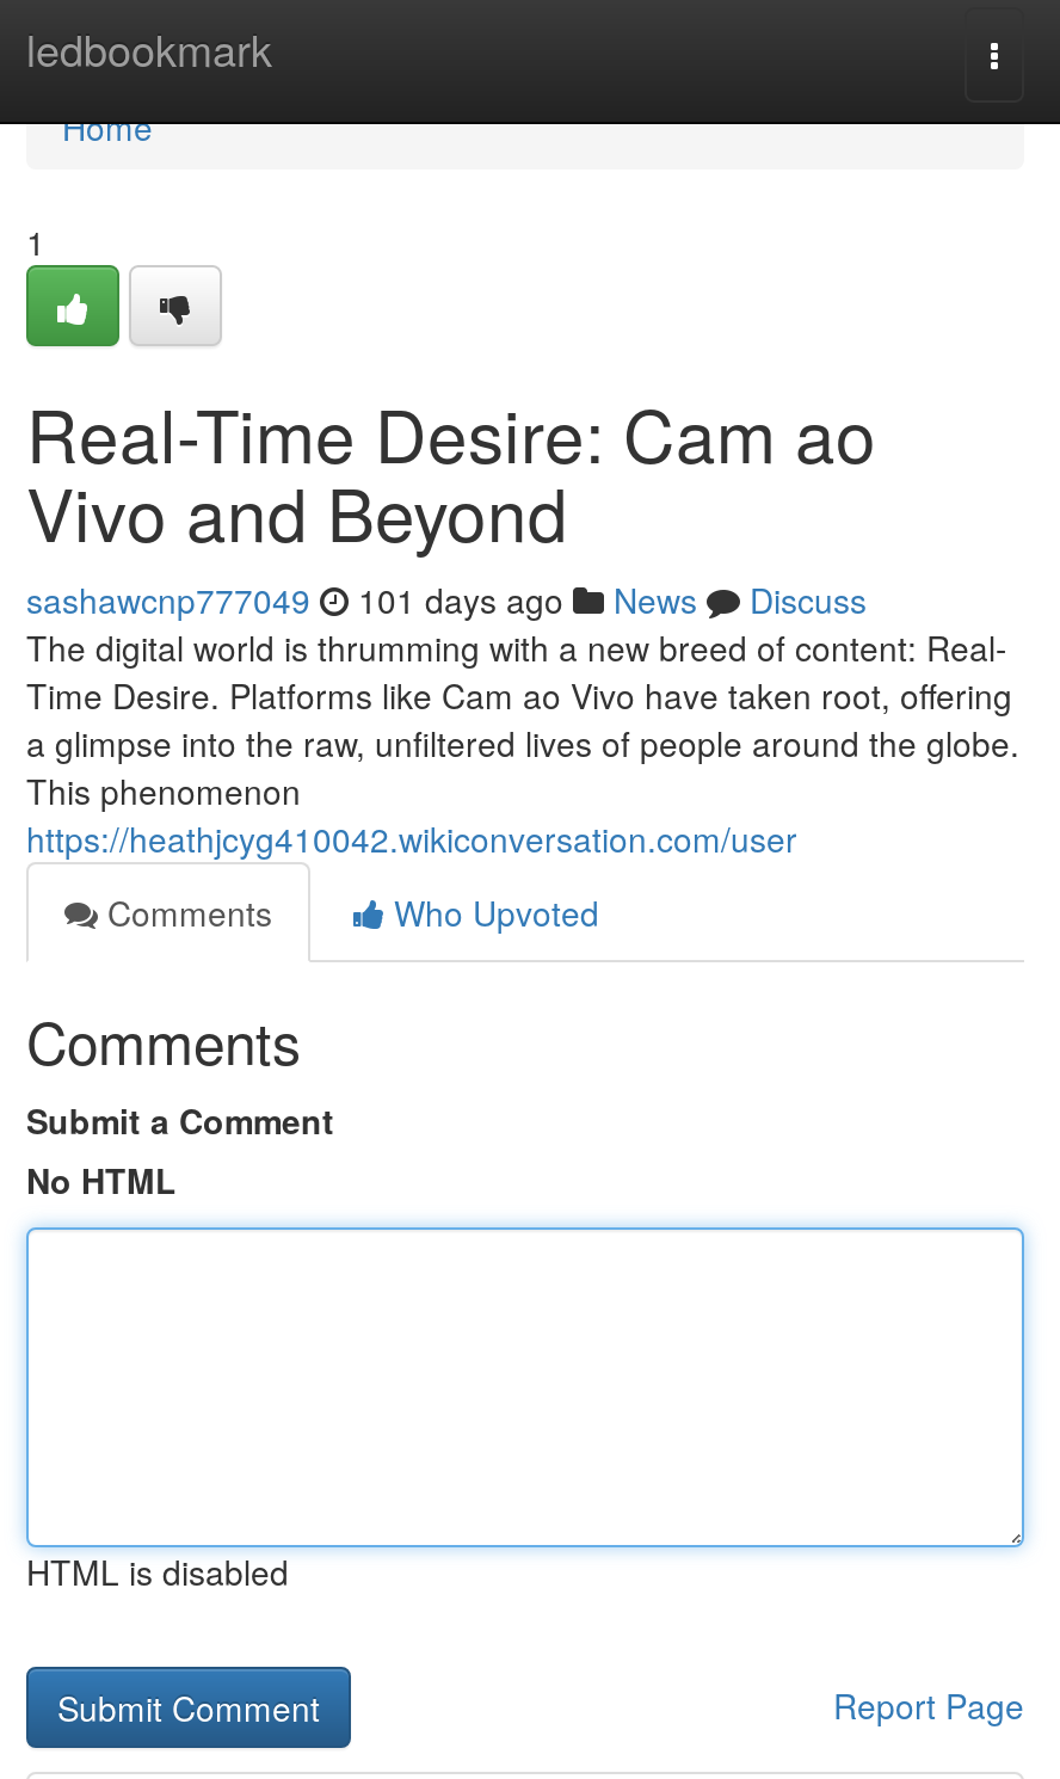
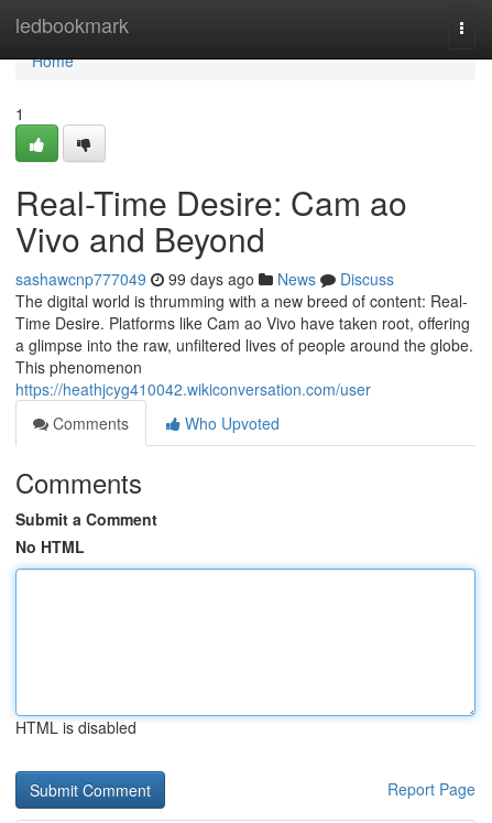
- sashawcnp777049 101 days ago News Discuss
+ sashawcnp777049 99 days ago News Discuss
